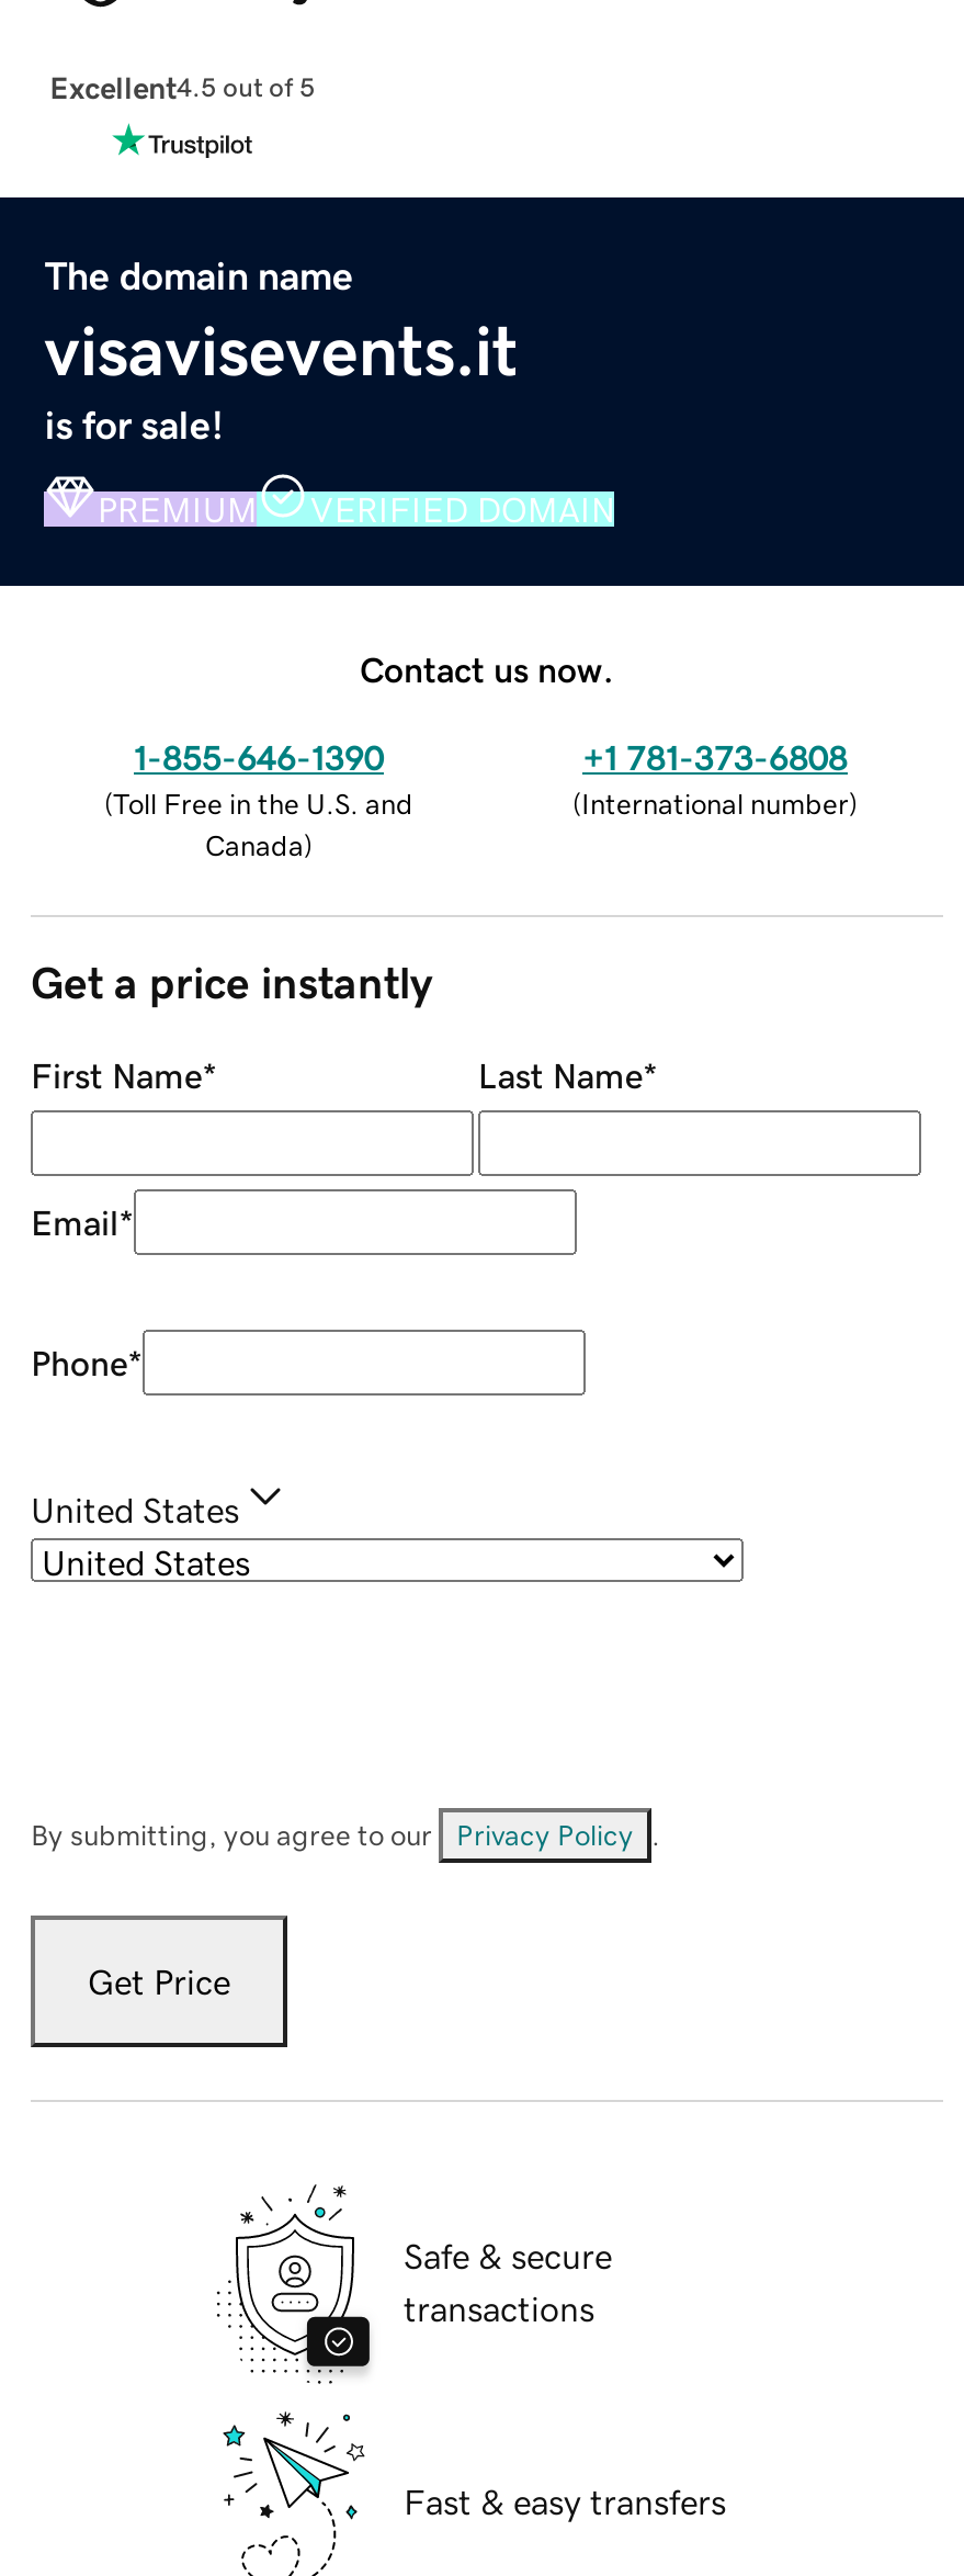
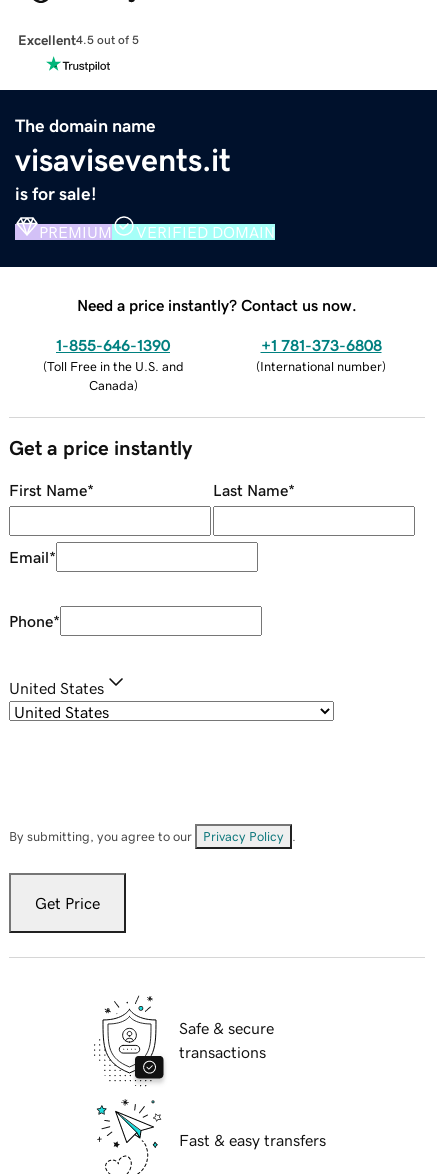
- Contact us now.
+ Need a price instantly? Contact us now.
